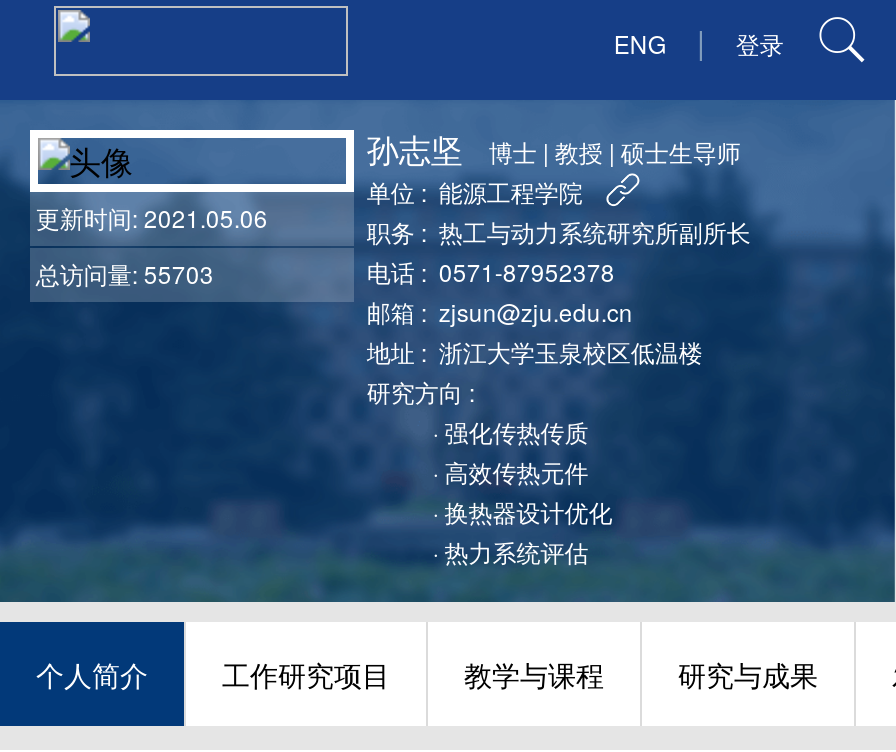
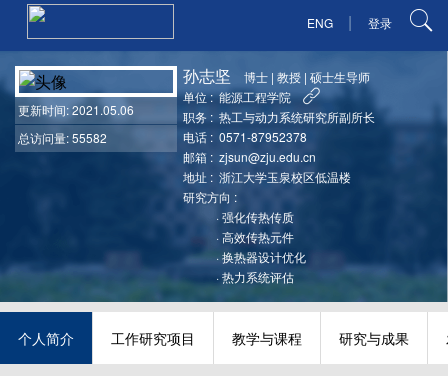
- 总访问量: 55703
+ 总访问量: 55582
